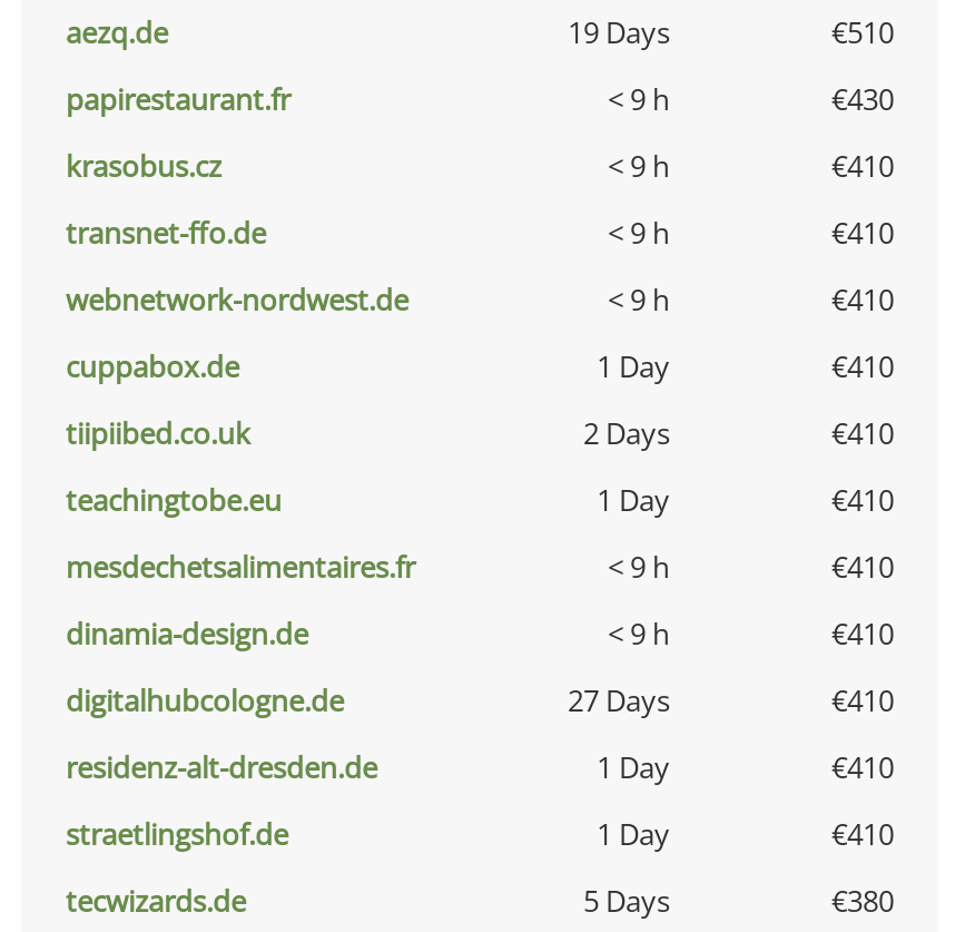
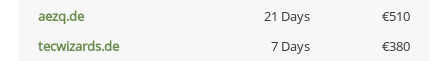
- 19 Days
+ 21 Days

- papirestaurant.fr
- < 9 h
- €430
- krasobus.cz
- < 9 h
- €410
- transnet-ffo.de
- < 9 h
- €410
- webnetwork-nordwest.de
- < 9 h
- €410
- cuppabox.de
- 1 Day
- €410
- tiipiibed.co.uk
- 2 Days
- €410
- teachingtobe.eu
- 1 Day
- €410
- mesdechetsalimentaires.fr
- < 9 h
- €410
- dinamia-design.de
- < 9 h
- €410
- digitalhubcologne.de
- 27 Days
- €410
- residenz-alt-dresden.de
- 1 Day
- €410
- straetlingshof.de
- 1 Day
- €410

- 5 Days
+ 7 Days
